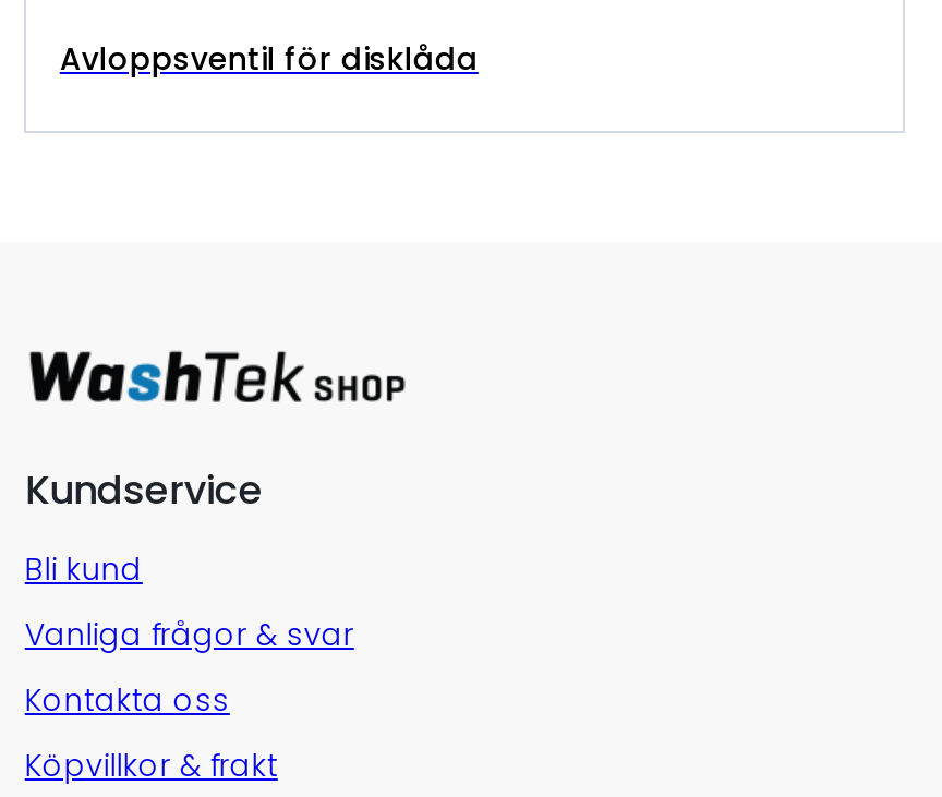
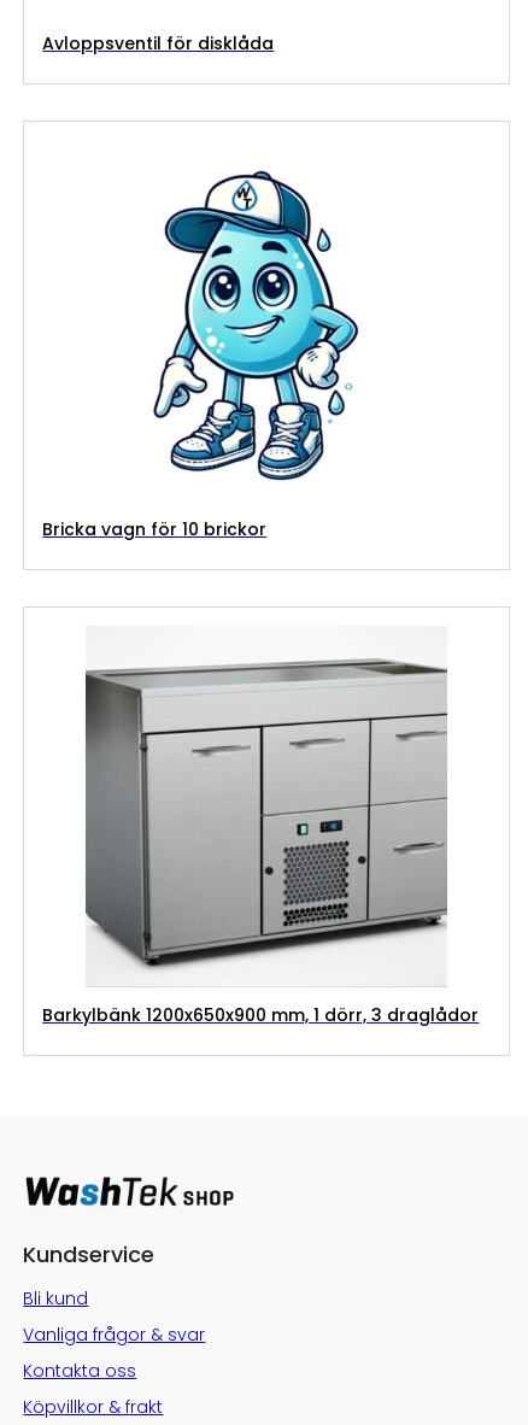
+ [image]
+ Bricka vagn för 10 brickor

+ [image]
+ Barkylbänk 1200x650x900 mm, 1 dörr, 3 draglådor
